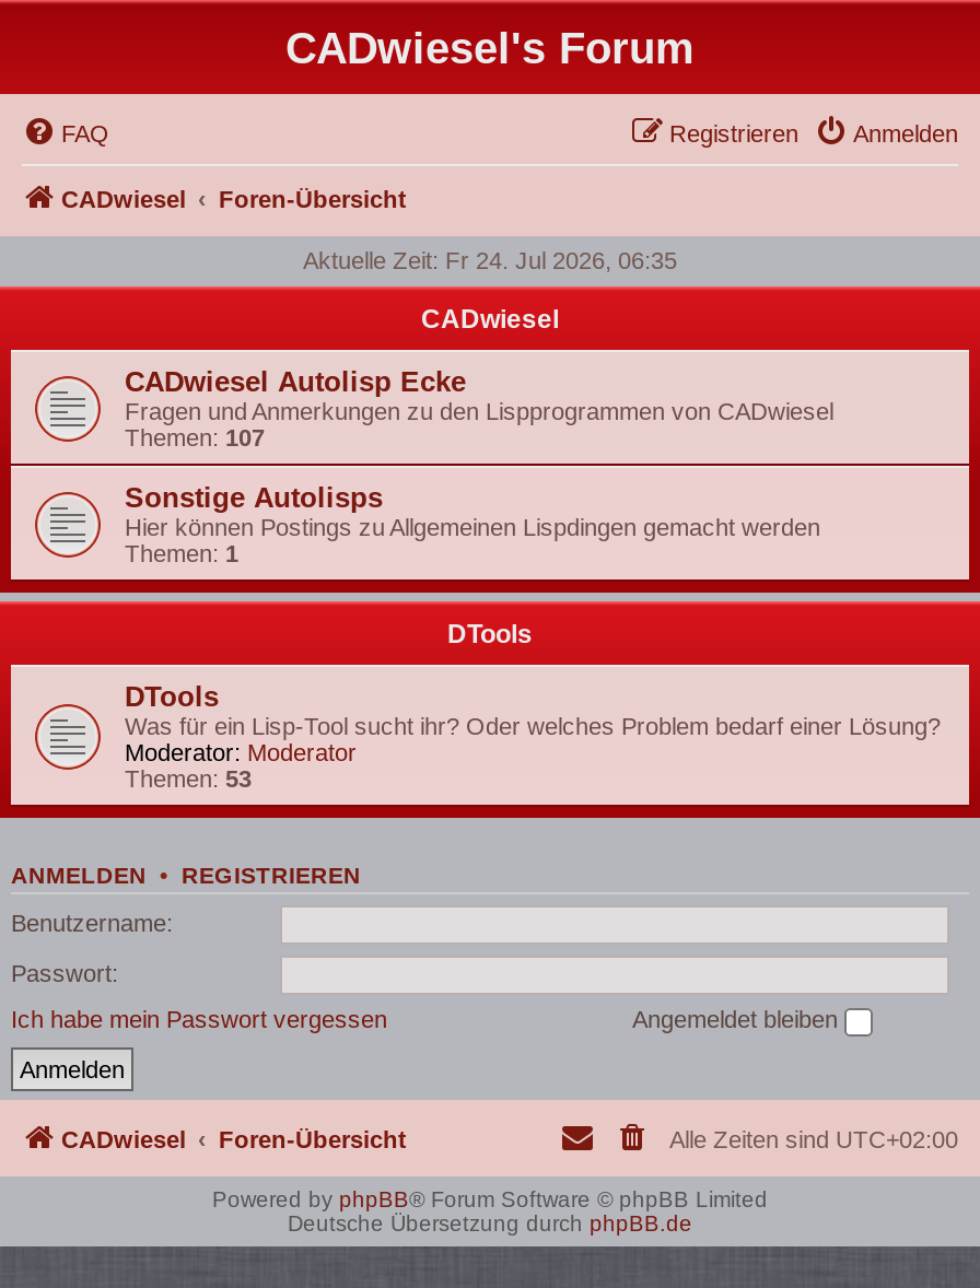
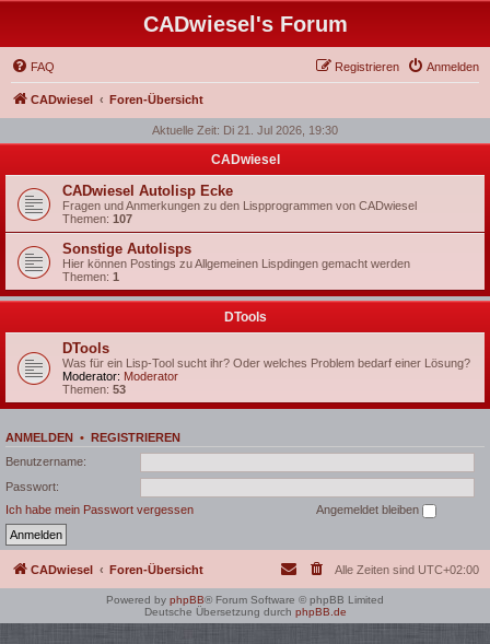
- Aktuelle Zeit: Fr 24. Jul 2026, 06:35
+ Aktuelle Zeit: Di 21. Jul 2026, 19:30
